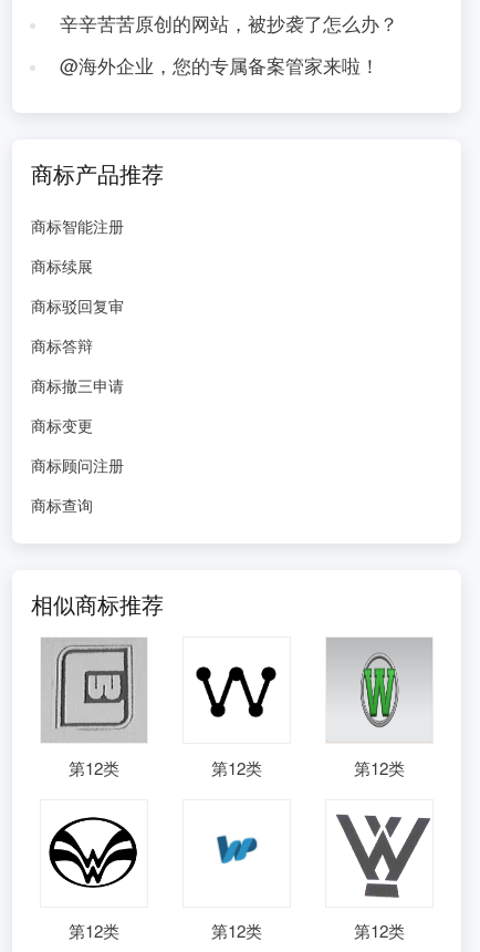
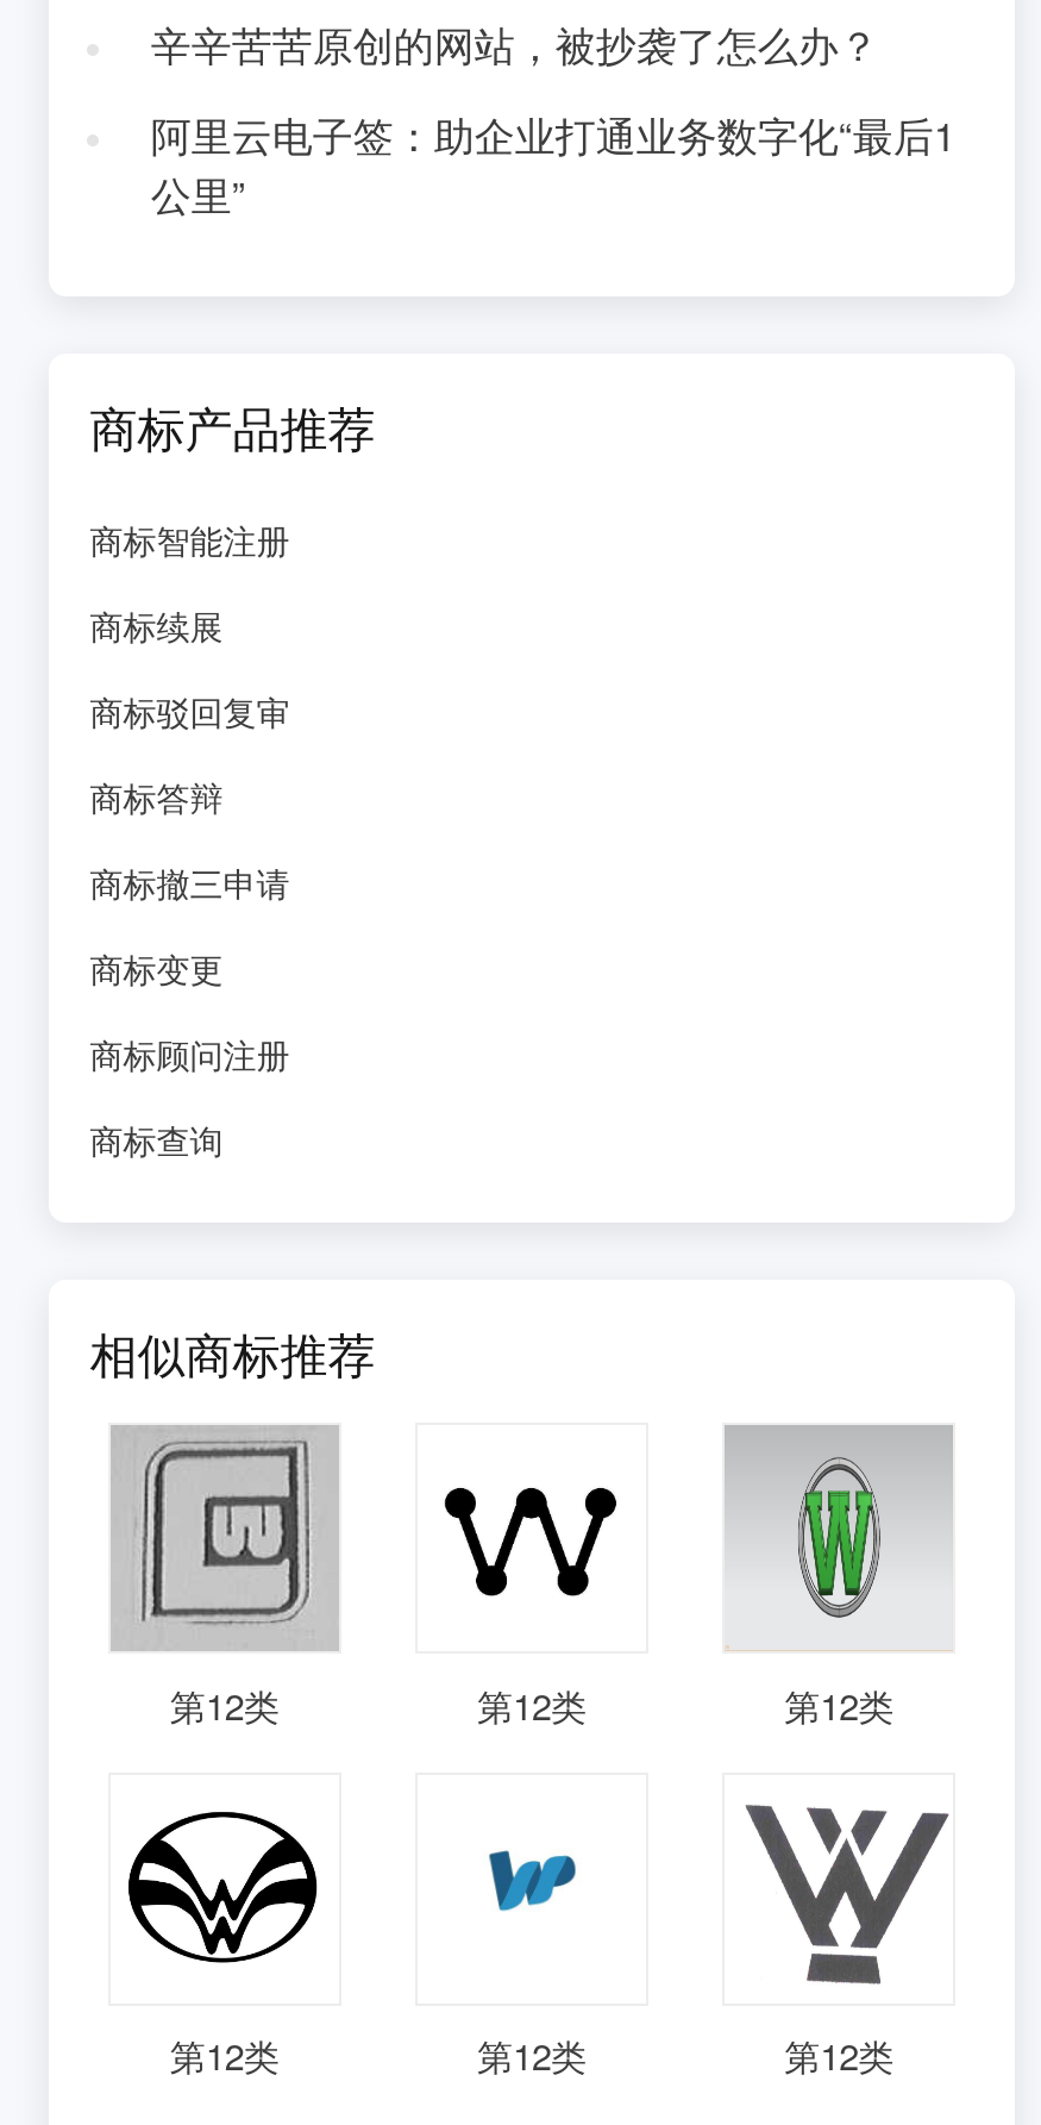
- @海外企业，您的专属备案管家来啦！
+ 阿里云电子签：助企业打通业务数字化“最后1
+ 公里”
